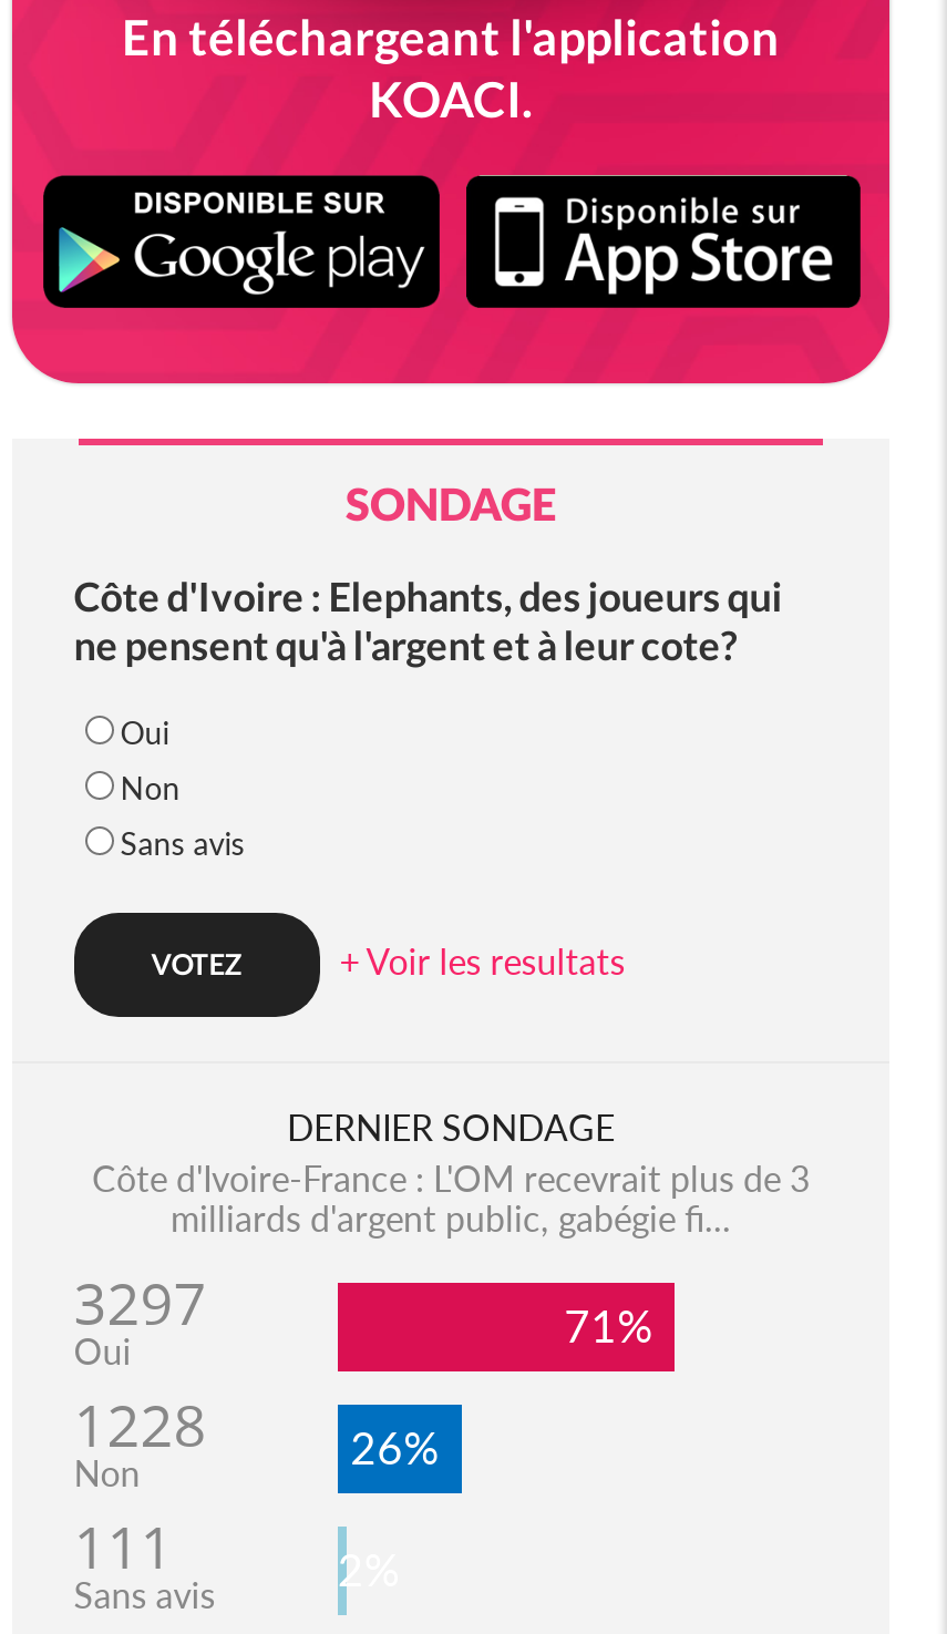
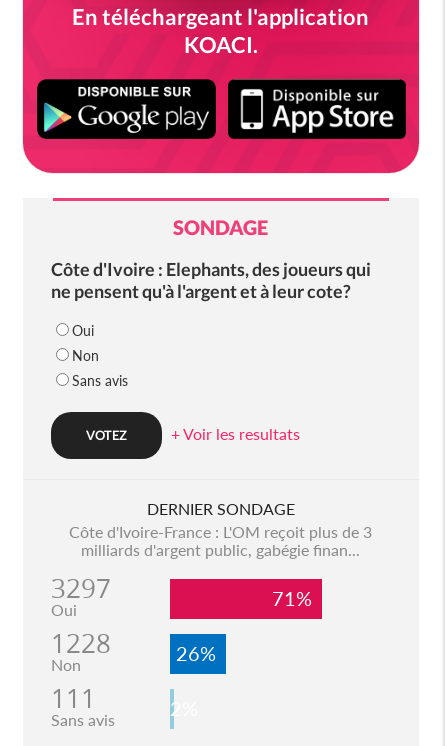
- Côte d'Ivoire-France : L'OM recevrait plus de 3
+ Côte d'Ivoire-France : L'OM reçoit plus de 3

- milliards d'argent public, gabégie fi...
+ milliards d'argent public, gabégie finan...
